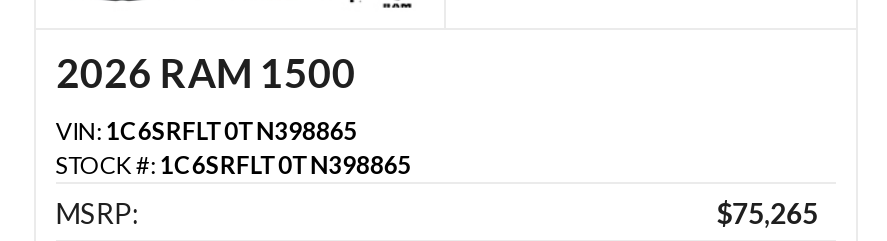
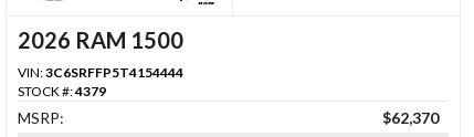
- VIN: 1C6SRFLT0TN398865
+ VIN: 3C6SRFFP5T4154444

- STOCK #: 1C6SRFLT0TN398865
+ STOCK #: 4379

- $75,265
+ $62,370
